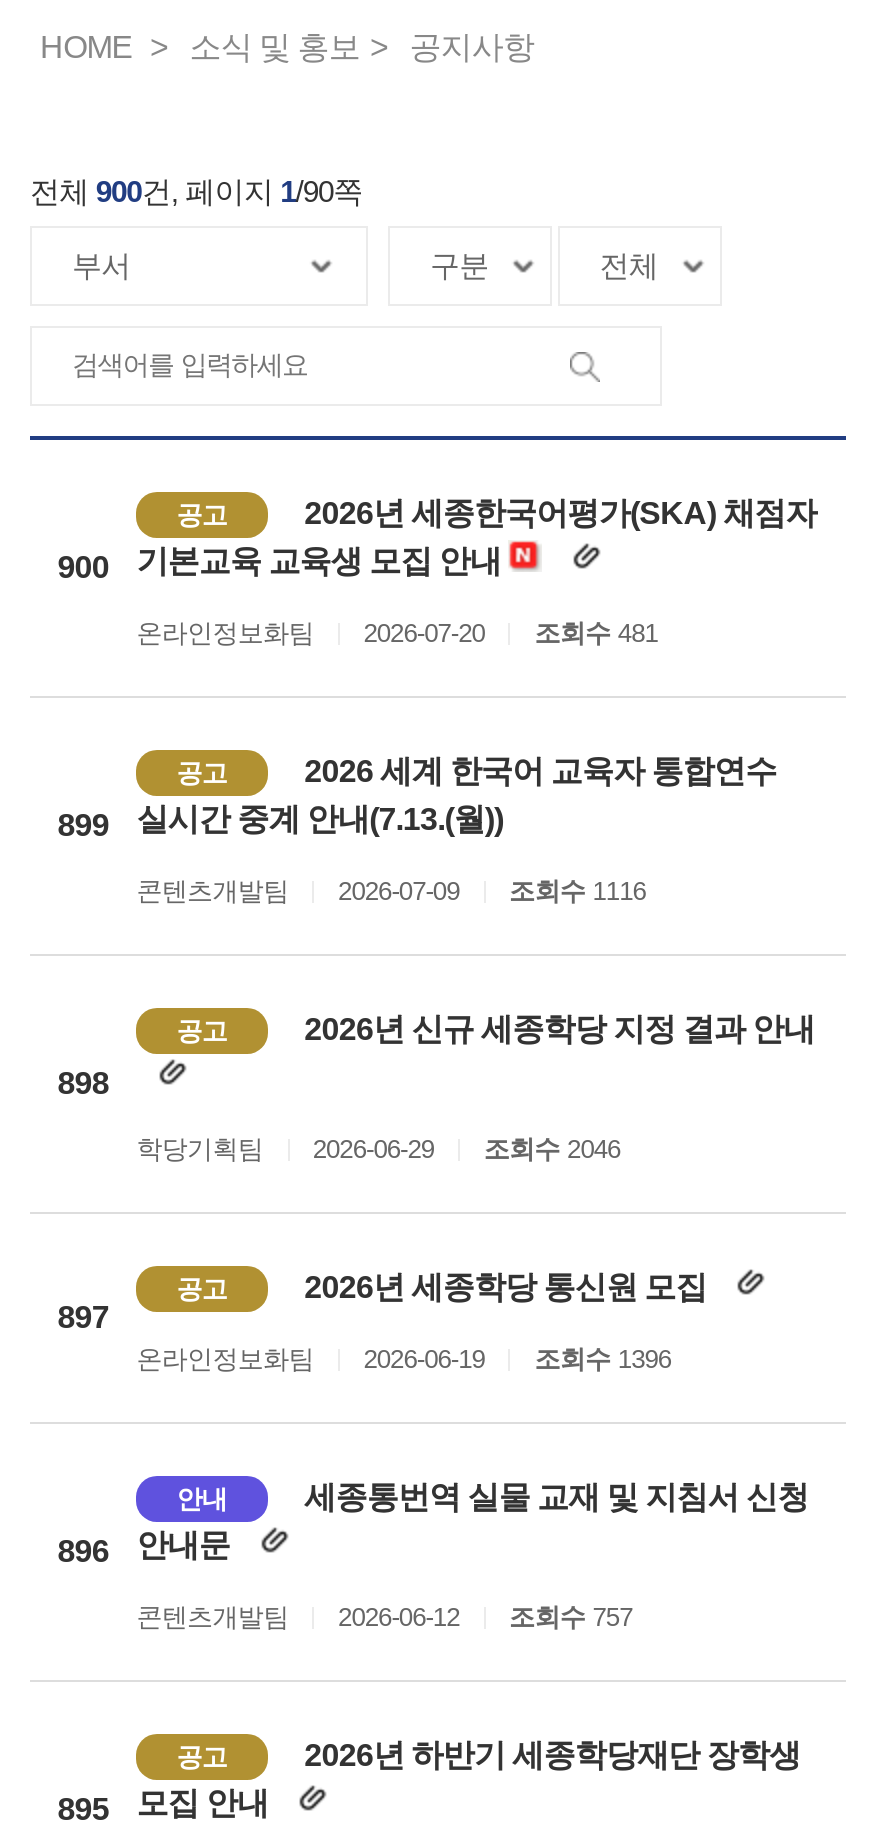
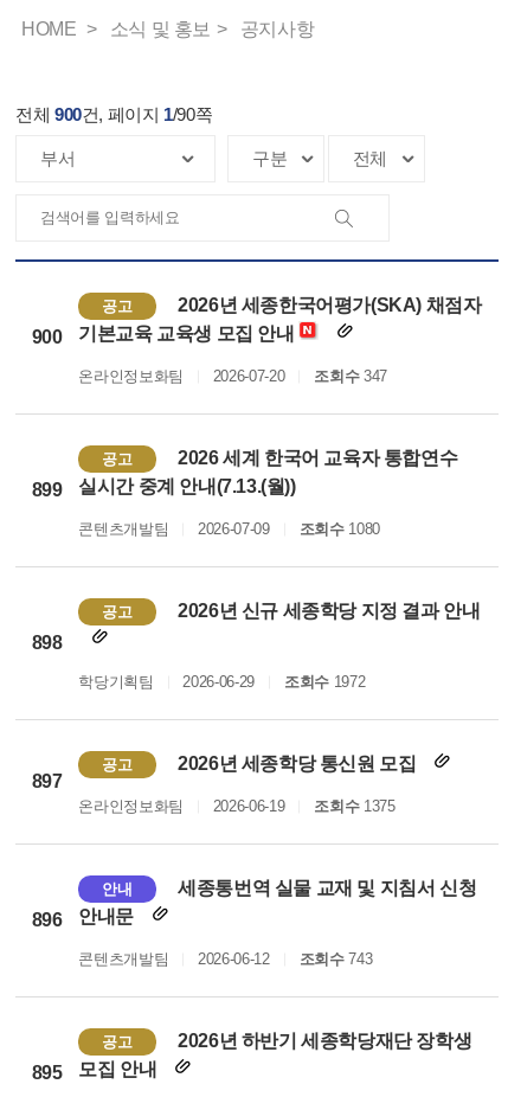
- 온라인정보화팀 2026-07-20 조회수 481
+ 온라인정보화팀 2026-07-20 조회수 347

- 콘텐츠개발팀 2026-07-09 조회수 1116
+ 콘텐츠개발팀 2026-07-09 조회수 1080

- 학당기획팀 2026-06-29 조회수 2046
+ 학당기획팀 2026-06-29 조회수 1972

- 온라인정보화팀 2026-06-19 조회수 1396
+ 온라인정보화팀 2026-06-19 조회수 1375

- 콘텐츠개발팀 2026-06-12 조회수 757
+ 콘텐츠개발팀 2026-06-12 조회수 743
